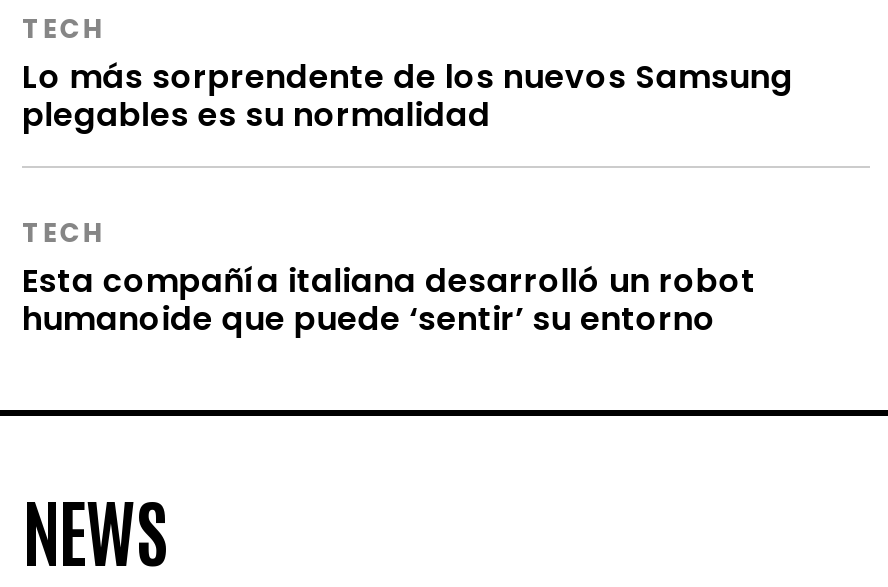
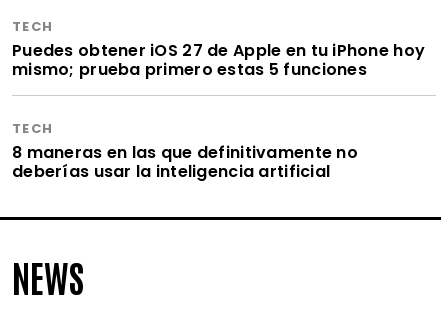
- Lo más sorprendente de los nuevos Samsung
- plegables es su normalidad
+ Puedes obtener iOS 27 de Apple en tu iPhone hoy
+ mismo; prueba primero estas 5 funciones

- Esta compañía italiana desarrolló un robot
- humanoide que puede ‘sentir’ su entorno
+ 8 maneras en las que definitivamente no
+ deberías usar la inteligencia artificial
